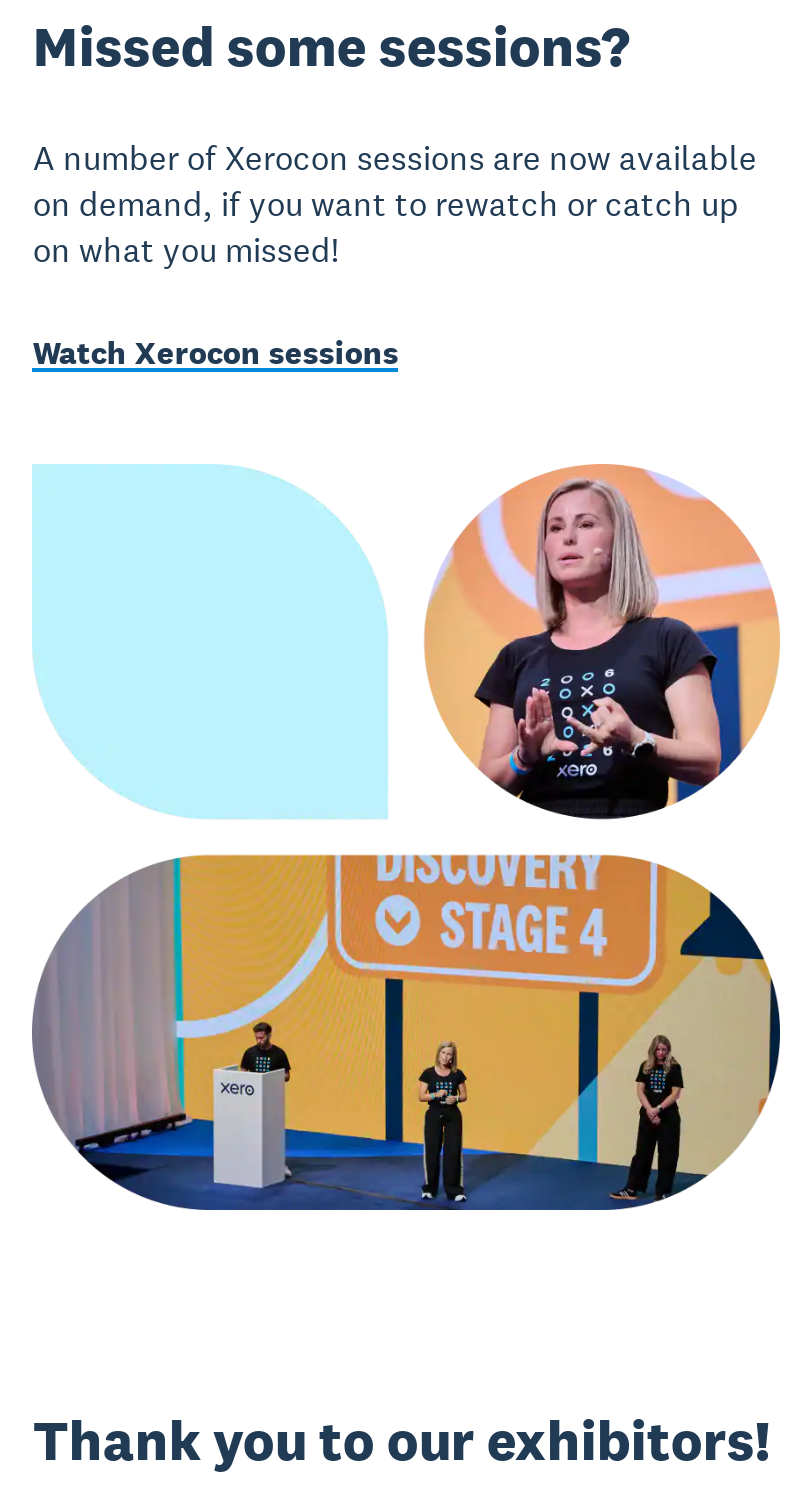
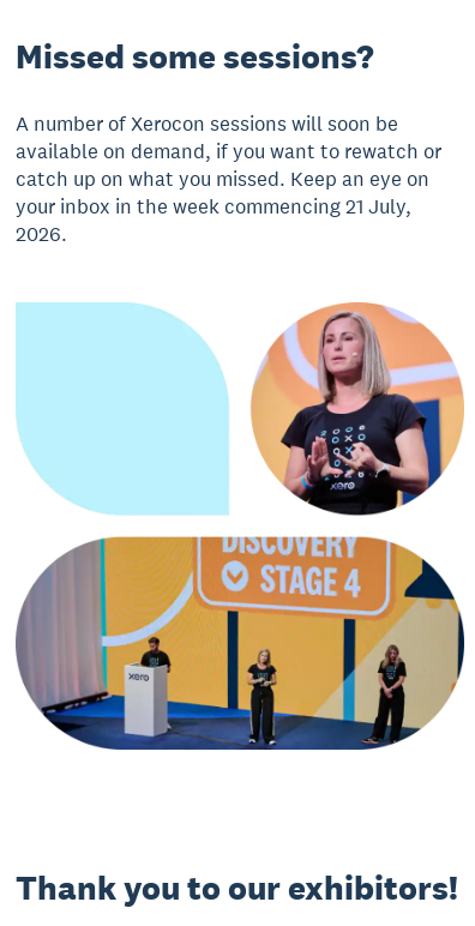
- A number of Xerocon sessions are now available
- on demand, if you want to rewatch or catch up
- on what you missed!
- Watch Xerocon sessions
+ A number of Xerocon sessions will soon be
+ available on demand, if you want to rewatch or
+ catch up on what you missed. Keep an eye on
+ your inbox in the week commencing 21 July,
+ 2026.
